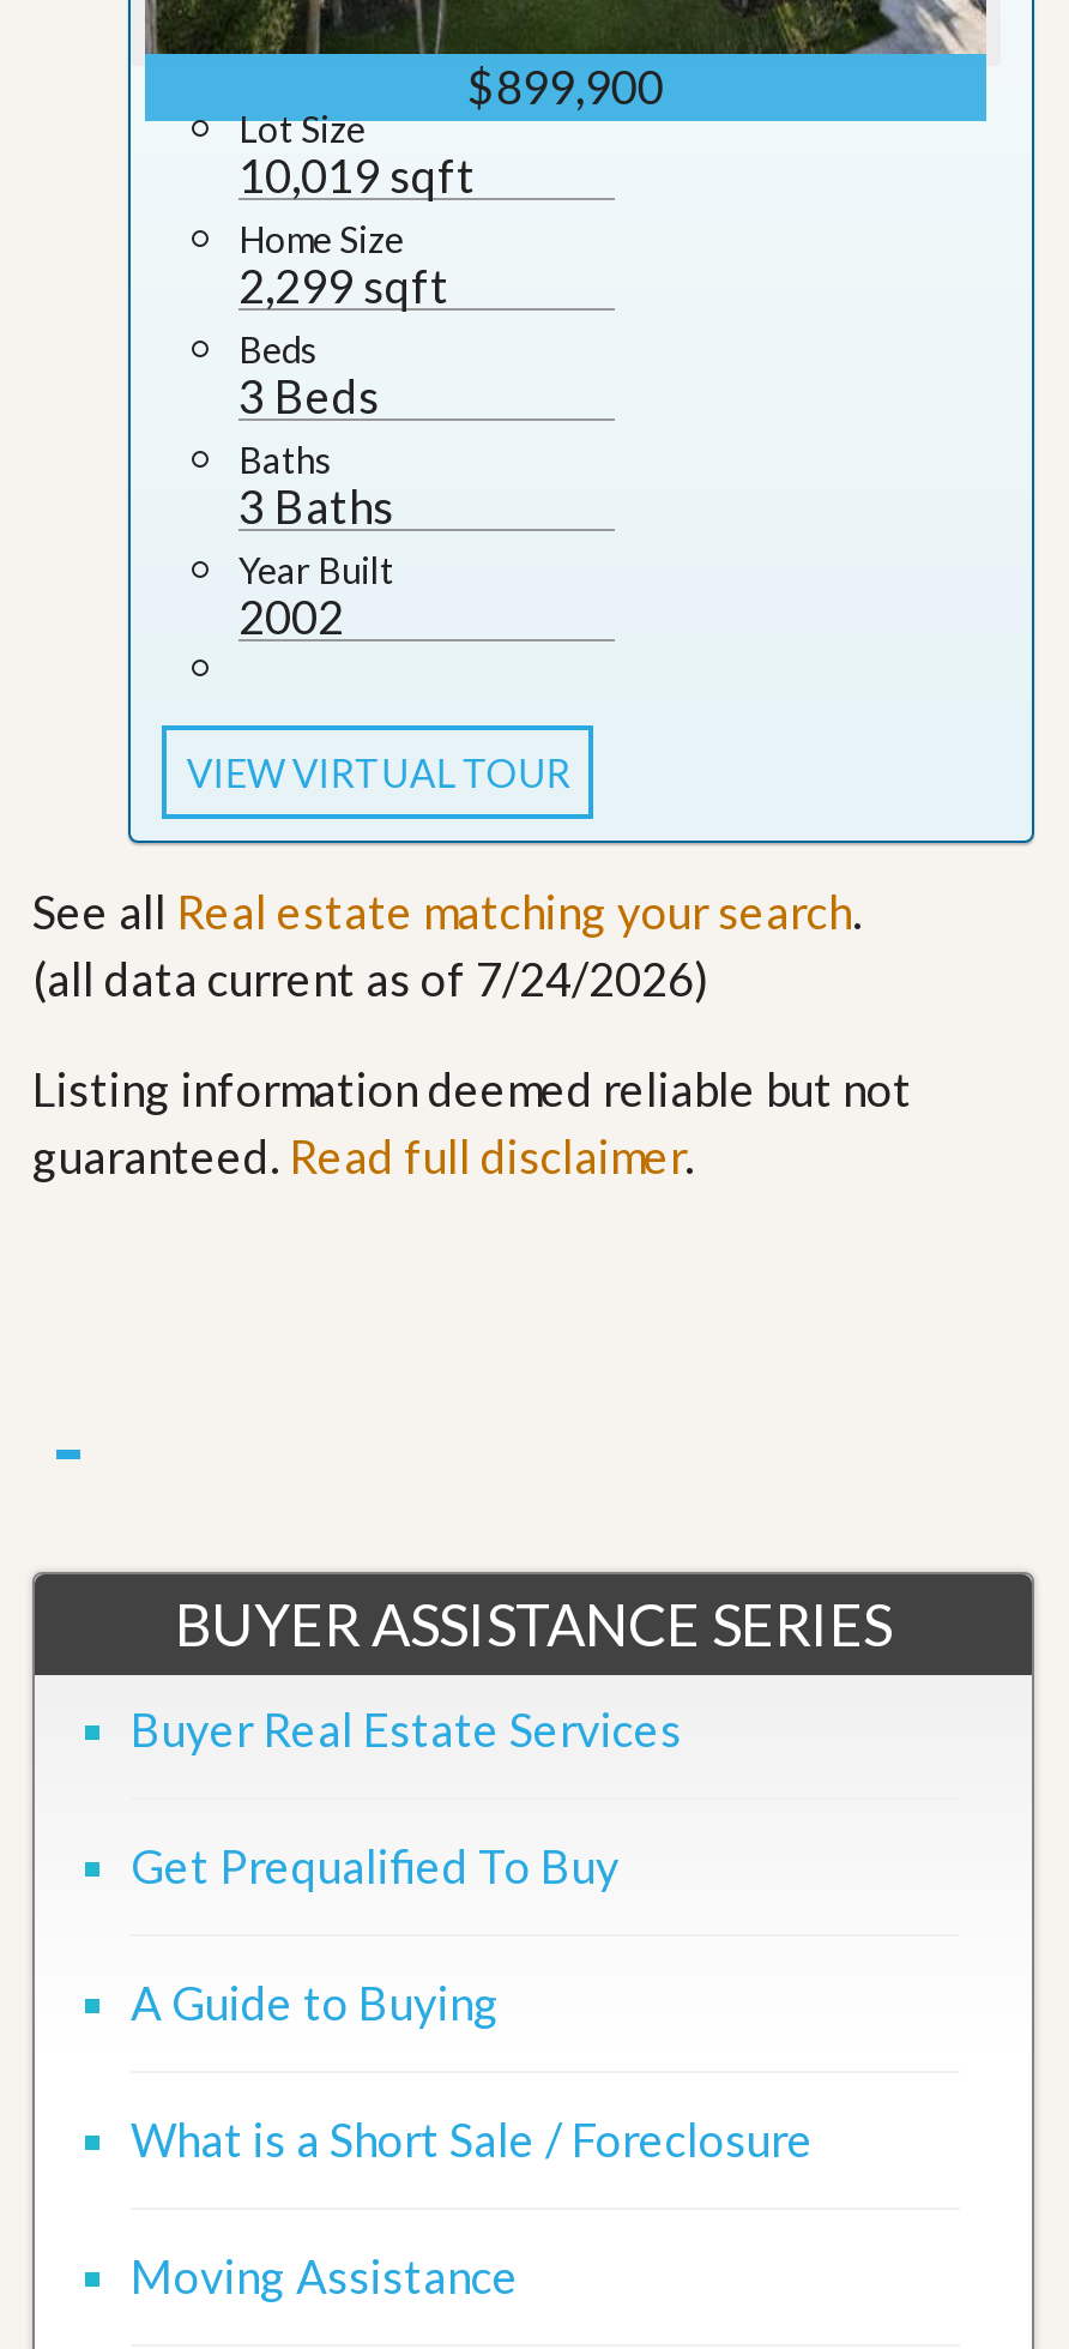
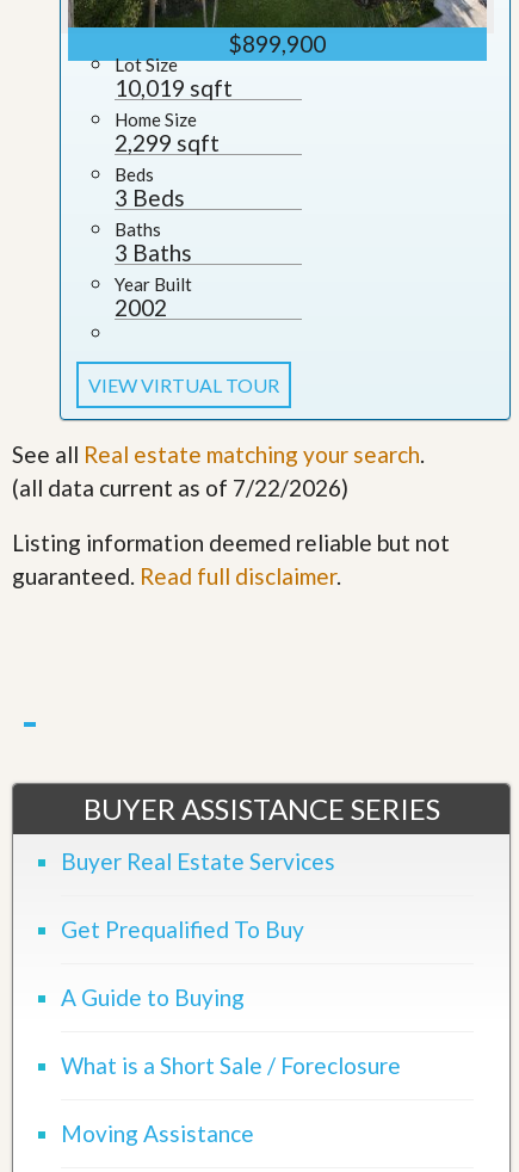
- (all data current as of 7/24/2026)
+ (all data current as of 7/22/2026)
